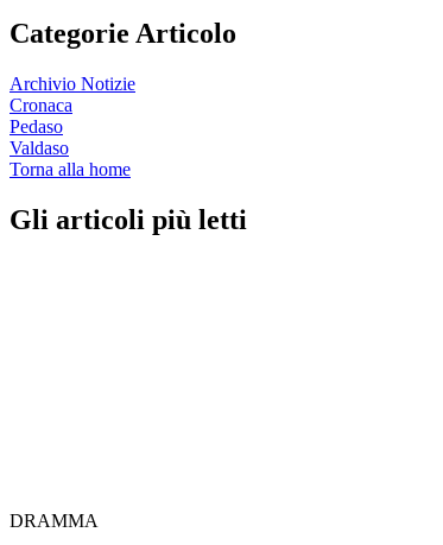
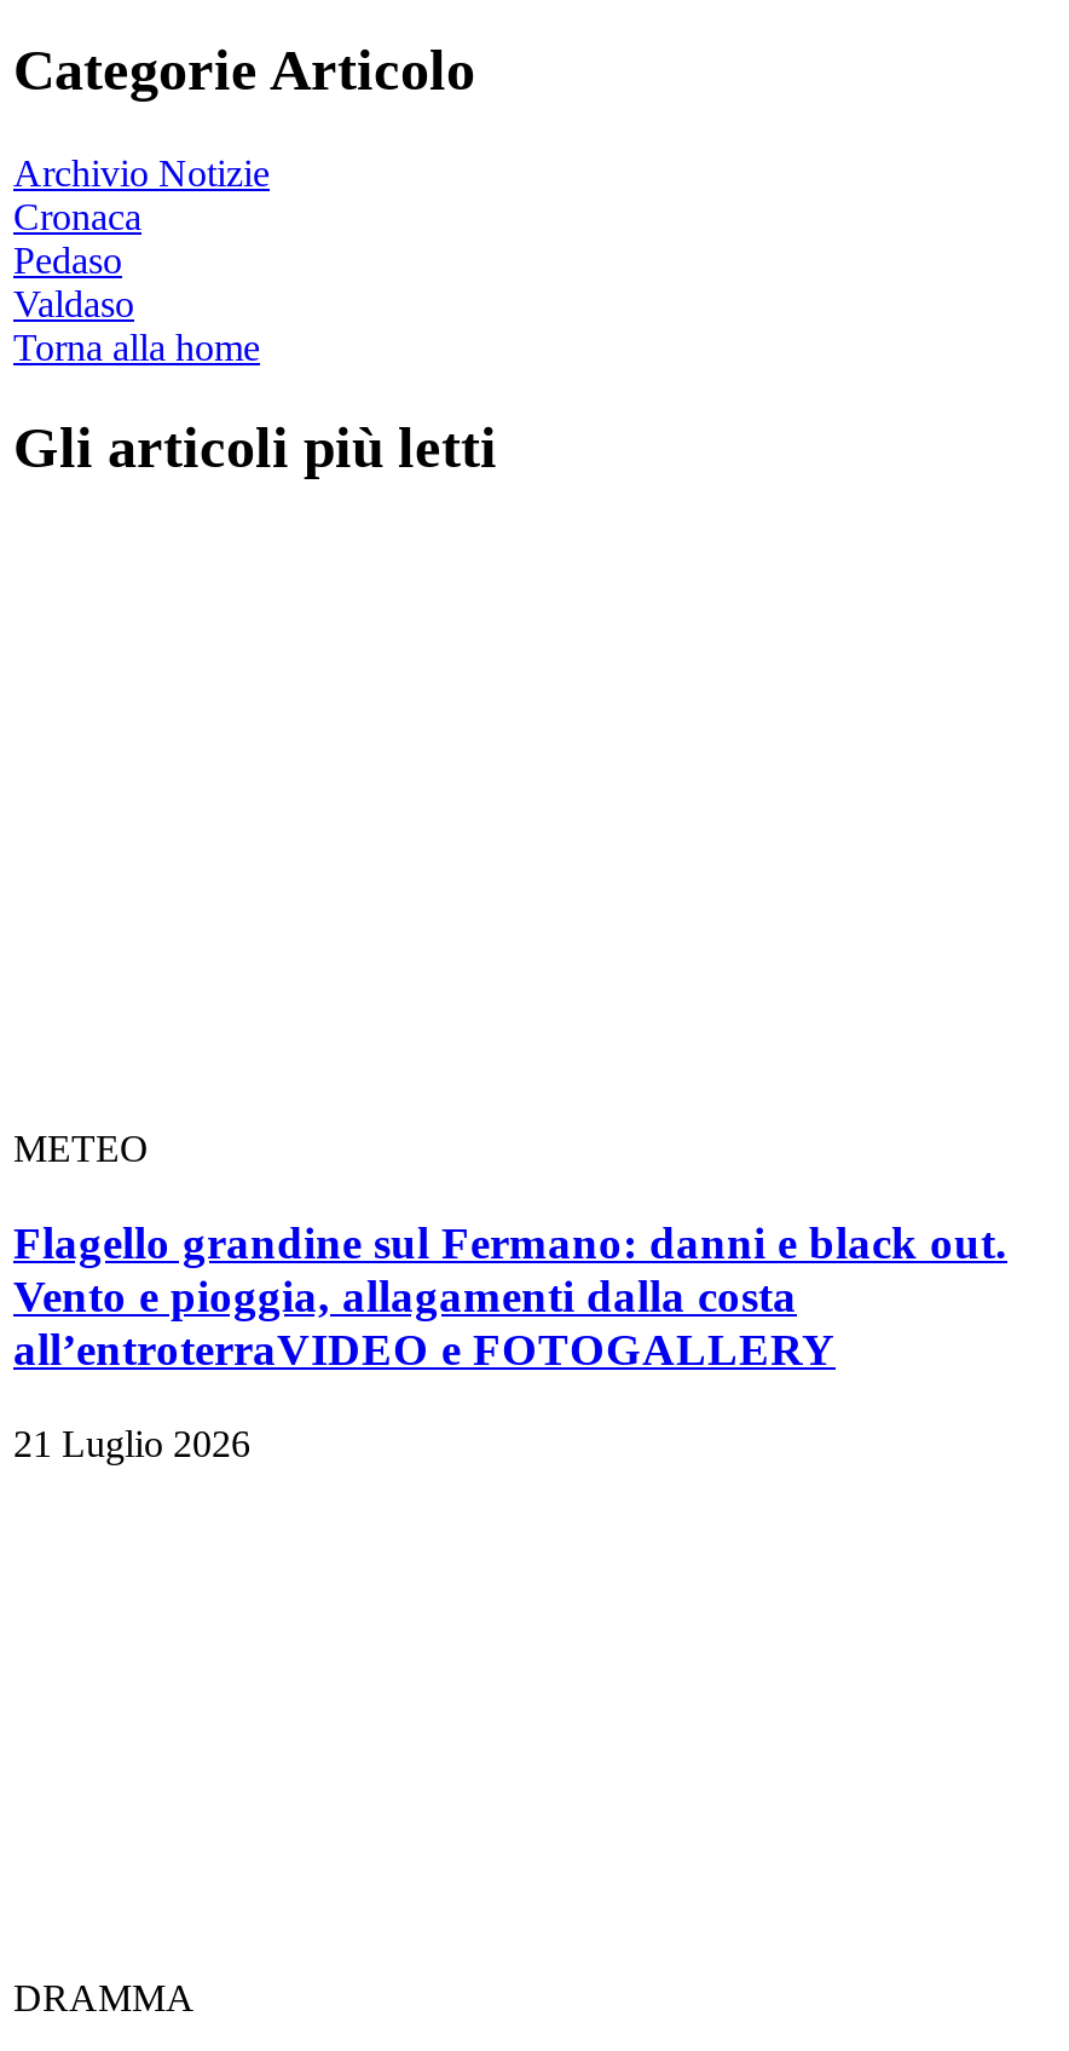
+ METEO
+ Flagello grandine sul Fermano: danni e black out.
+ Vento e pioggia, allagamenti dalla costa
+ all’entroterraVIDEO e FOTOGALLERY
+ 21 Luglio 2026
